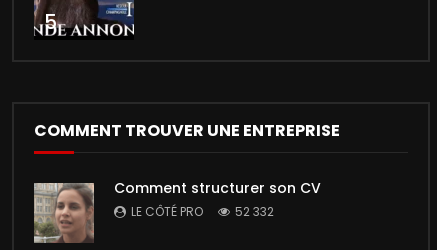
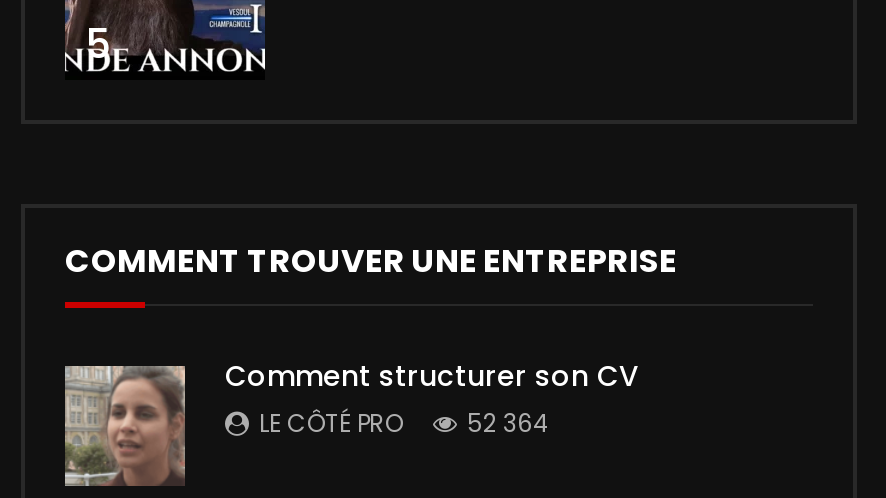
- LE CÔTÉ PRO 52 332
+ LE CÔTÉ PRO 52 364
